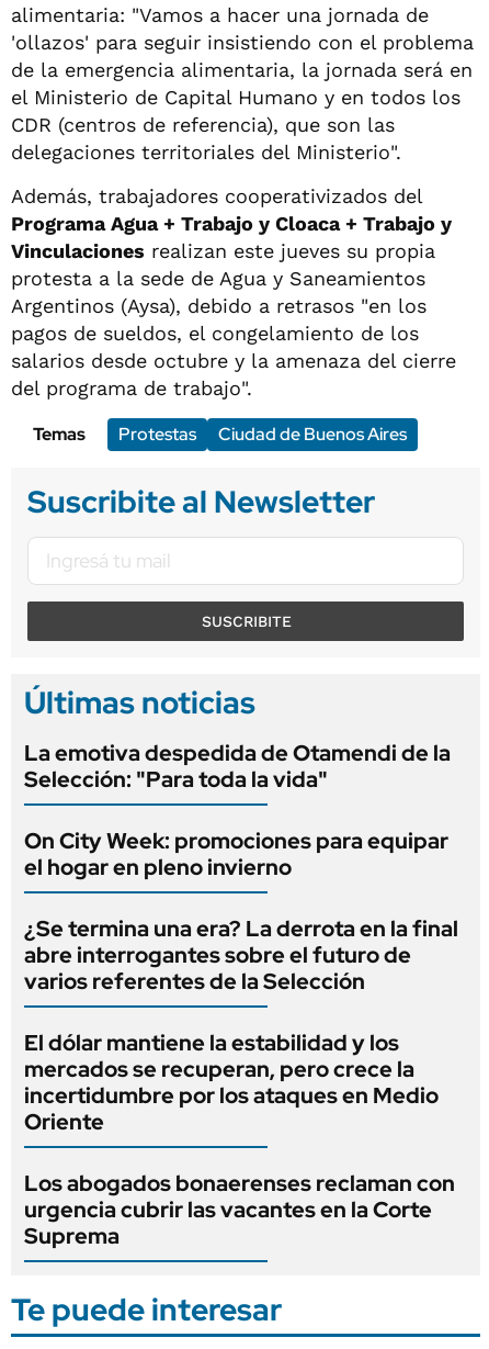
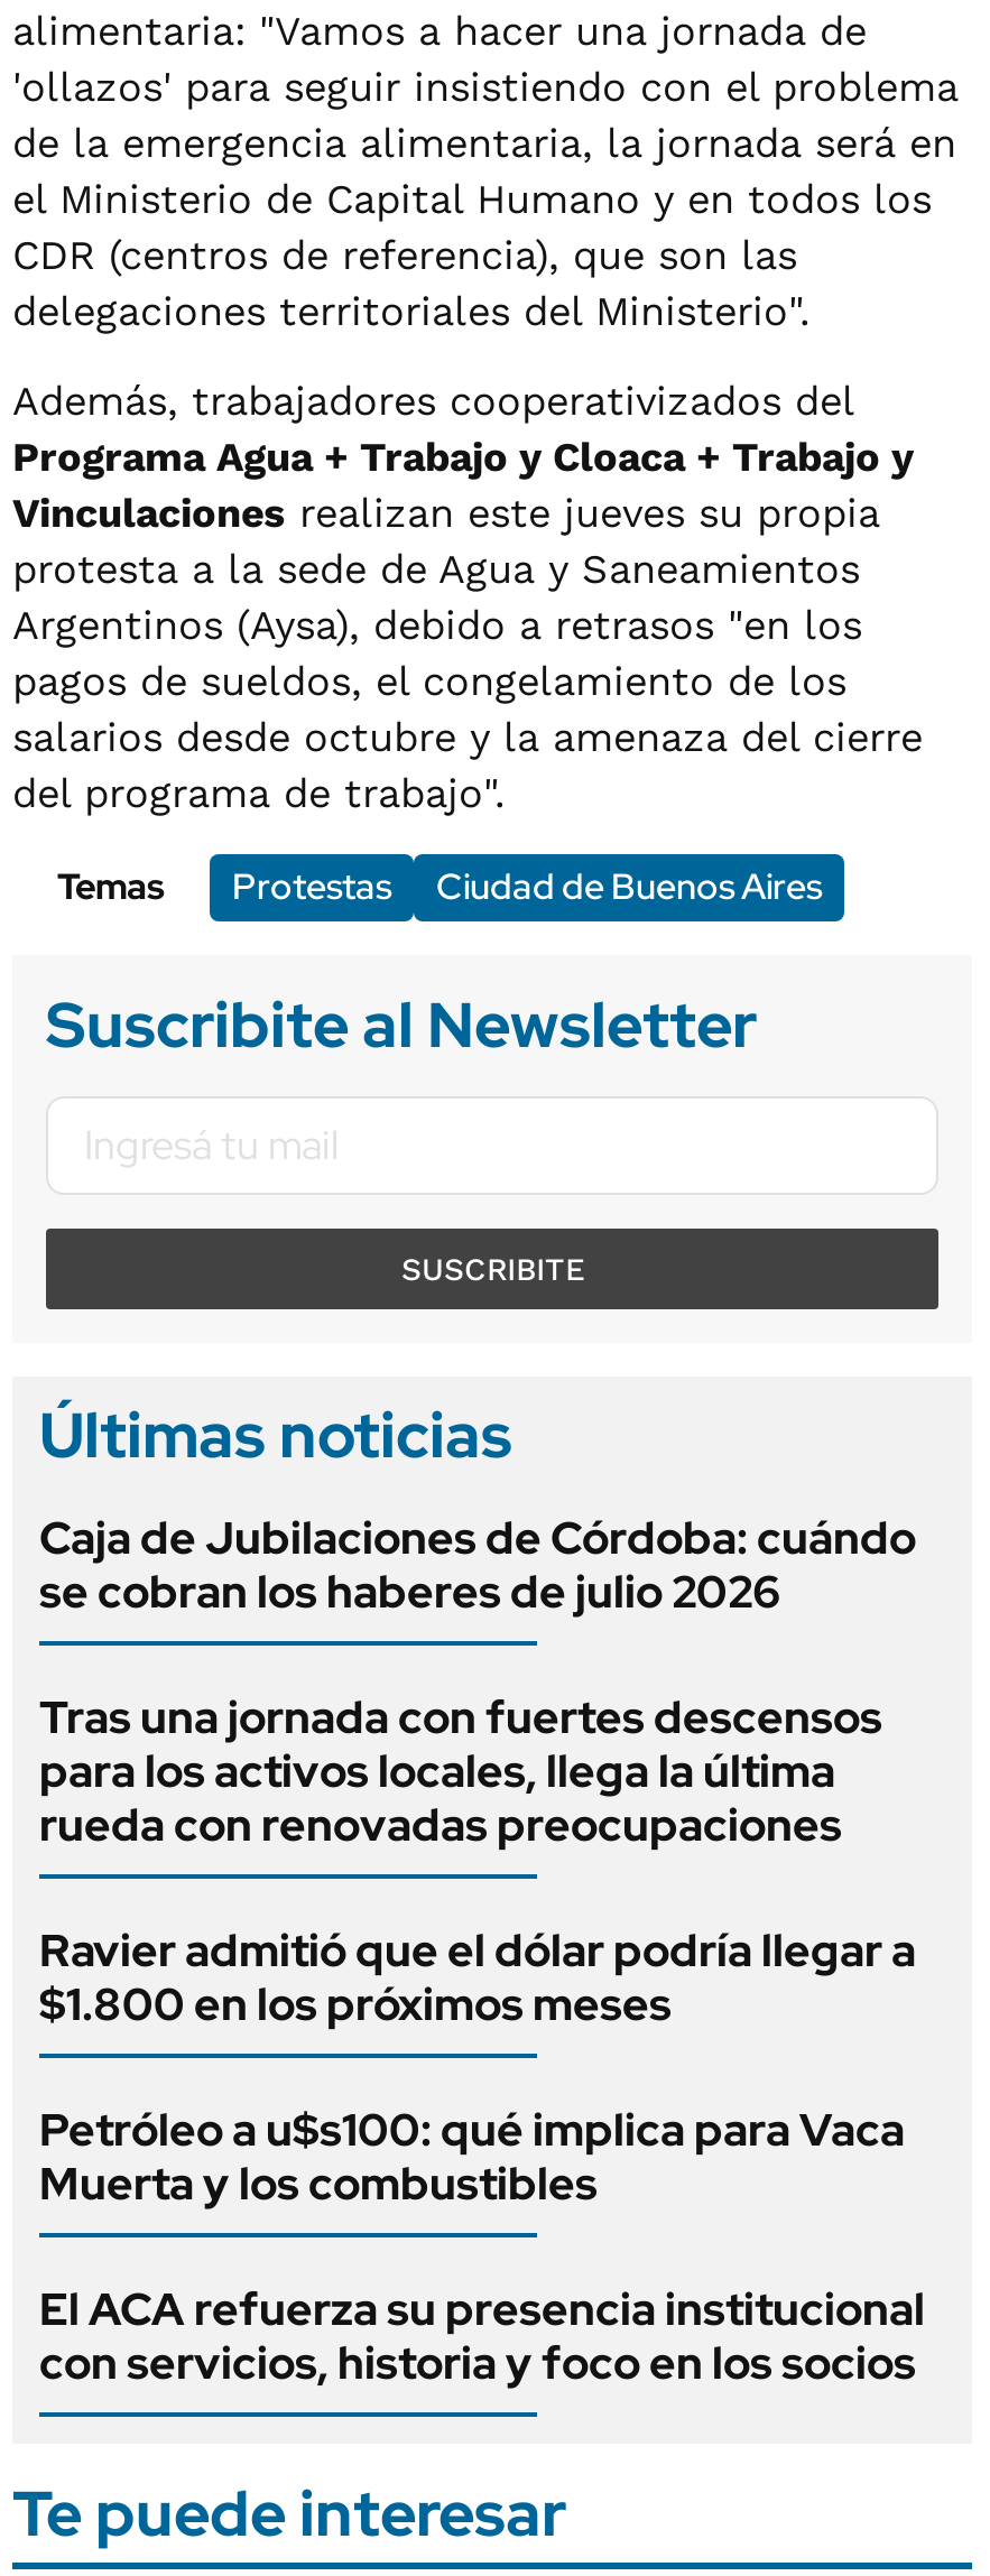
- La emotiva despedida de Otamendi de la
- Selección: "Para toda la vida"
+ Caja de Jubilaciones de Córdoba: cuándo
+ se cobran los haberes de julio 2026

- On City Week: promociones para equipar
- el hogar en pleno invierno
+ Tras una jornada con fuertes descensos
+ para los activos locales, llega la última
+ rueda con renovadas preocupaciones

- ¿Se termina una era? La derrota en la final
- abre interrogantes sobre el futuro de
- varios referentes de la Selección
+ Ravier admitió que el dólar podría llegar a
+ $1.800 en los próximos meses

- El dólar mantiene la estabilidad y los
- mercados se recuperan, pero crece la
- incertidumbre por los ataques en Medio
- Oriente
+ Petróleo a u$s100: qué implica para Vaca
+ Muerta y los combustibles

- Los abogados bonaerenses reclaman con
- urgencia cubrir las vacantes en la Corte
- Suprema
+ El ACA refuerza su presencia institucional
+ con servicios, historia y foco en los socios
